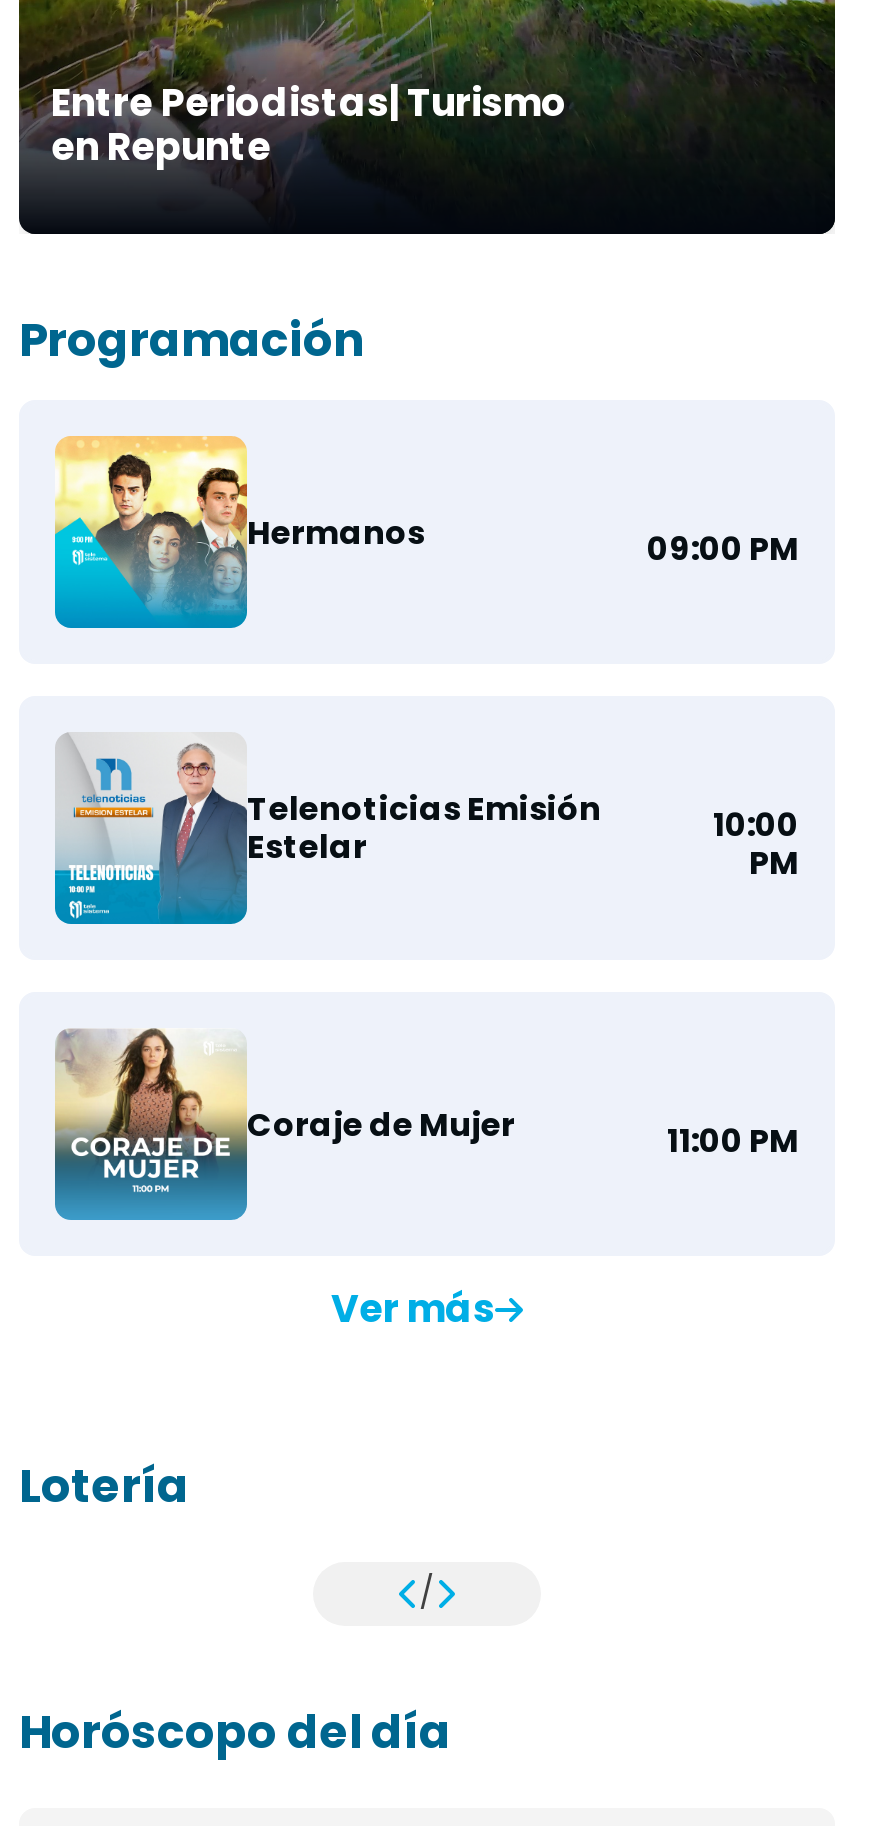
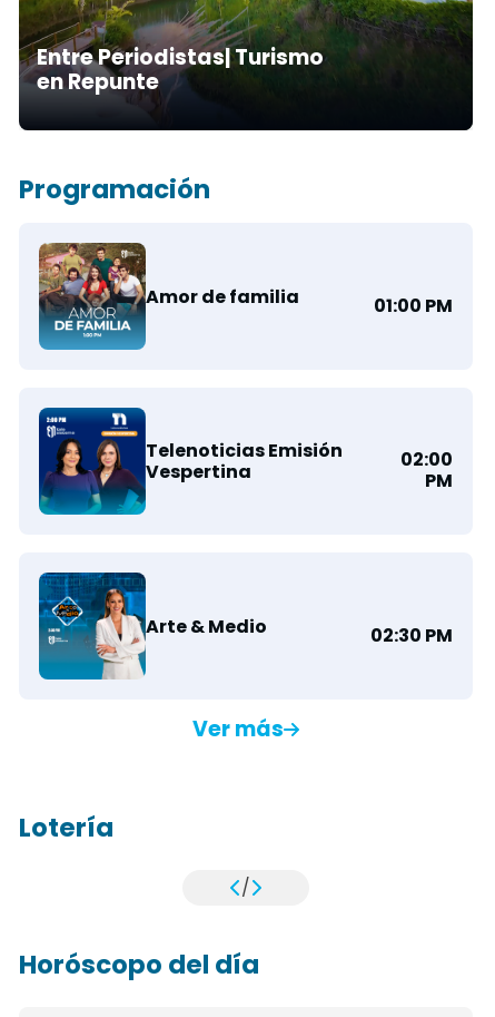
- [image]
- Hermanos
- 09:00 PM
+ [image]
+ Amor de familia
+ 01:00 PM

- [image]
- Estelar
- 10:00
+ [image]
+ Vespertina
+ 02:00

- [image]
- Coraje de Mujer
- 11:00 PM
+ [image]
+ Arte & Medio
+ 02:30 PM
